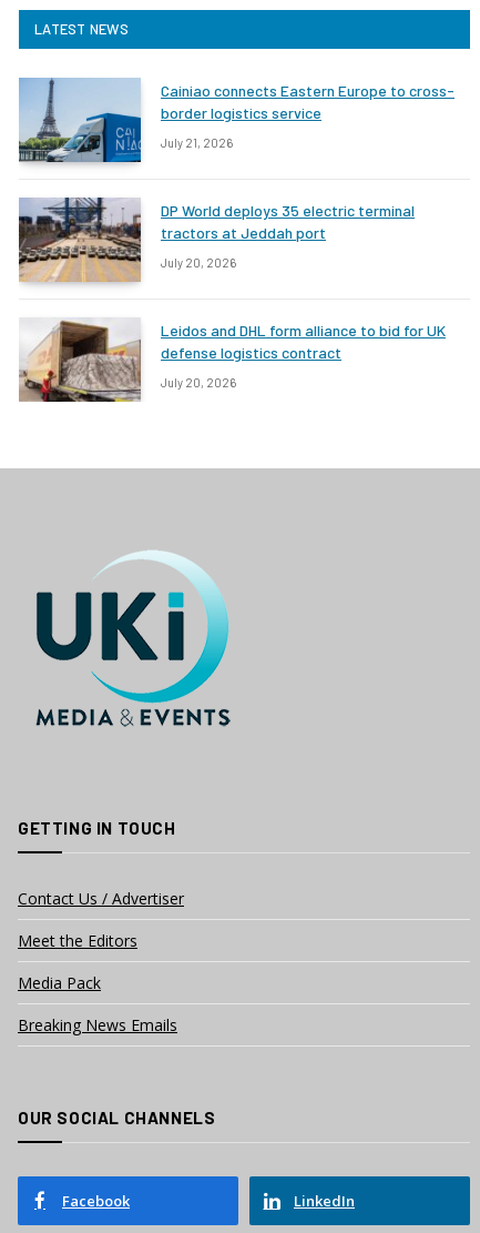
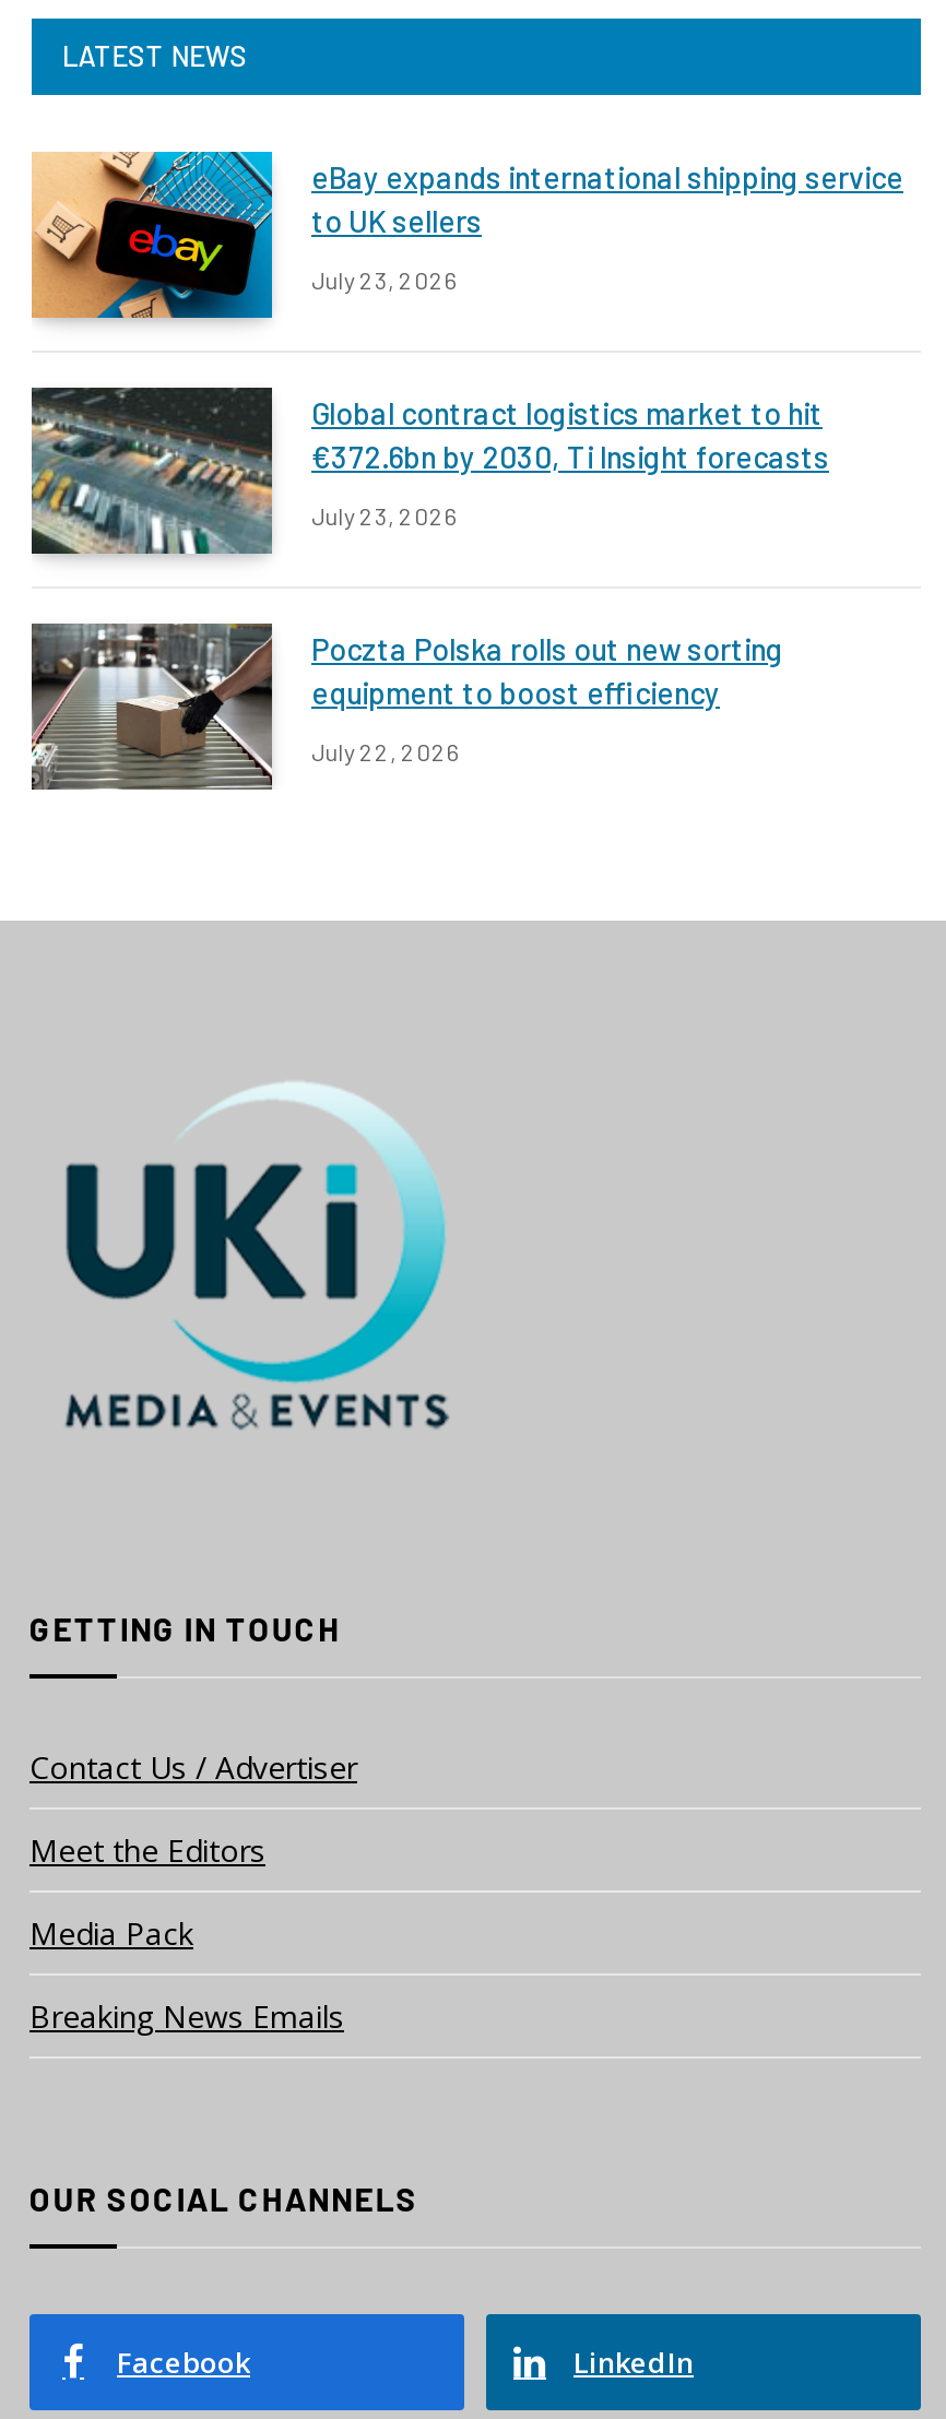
- [image]
- Cainiao connects Eastern Europe to cross-
- border logistics service
+ [image]
+ eBay expands international shipping service
+ to UK sellers

- July 21, 2026
+ July 23, 2026

- [image]
- DP World deploys 35 electric terminal
- tractors at Jeddah port
+ [image]
+ Global contract logistics market to hit
+ €372.6bn by 2030, Ti Insight forecasts

- July 20, 2026
+ July 23, 2026

- [image]
- Leidos and DHL form alliance to bid for UK
- defense logistics contract
+ [image]
+ Poczta Polska rolls out new sorting
+ equipment to boost efficiency

- July 20, 2026
+ July 22, 2026
